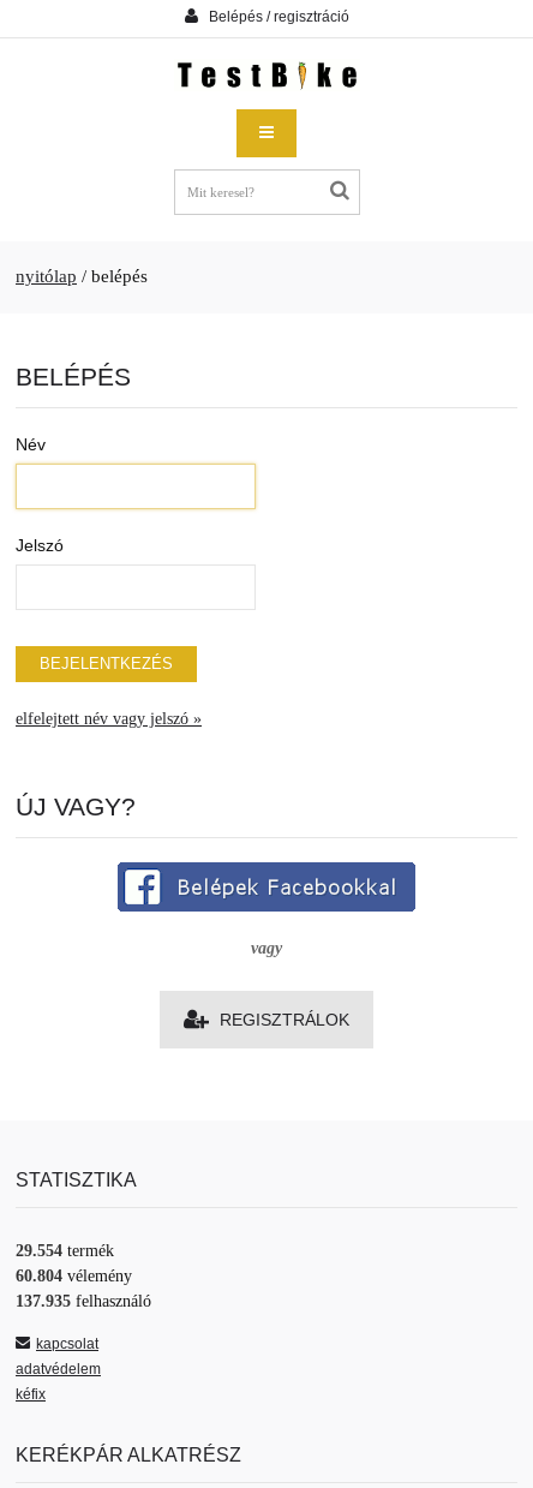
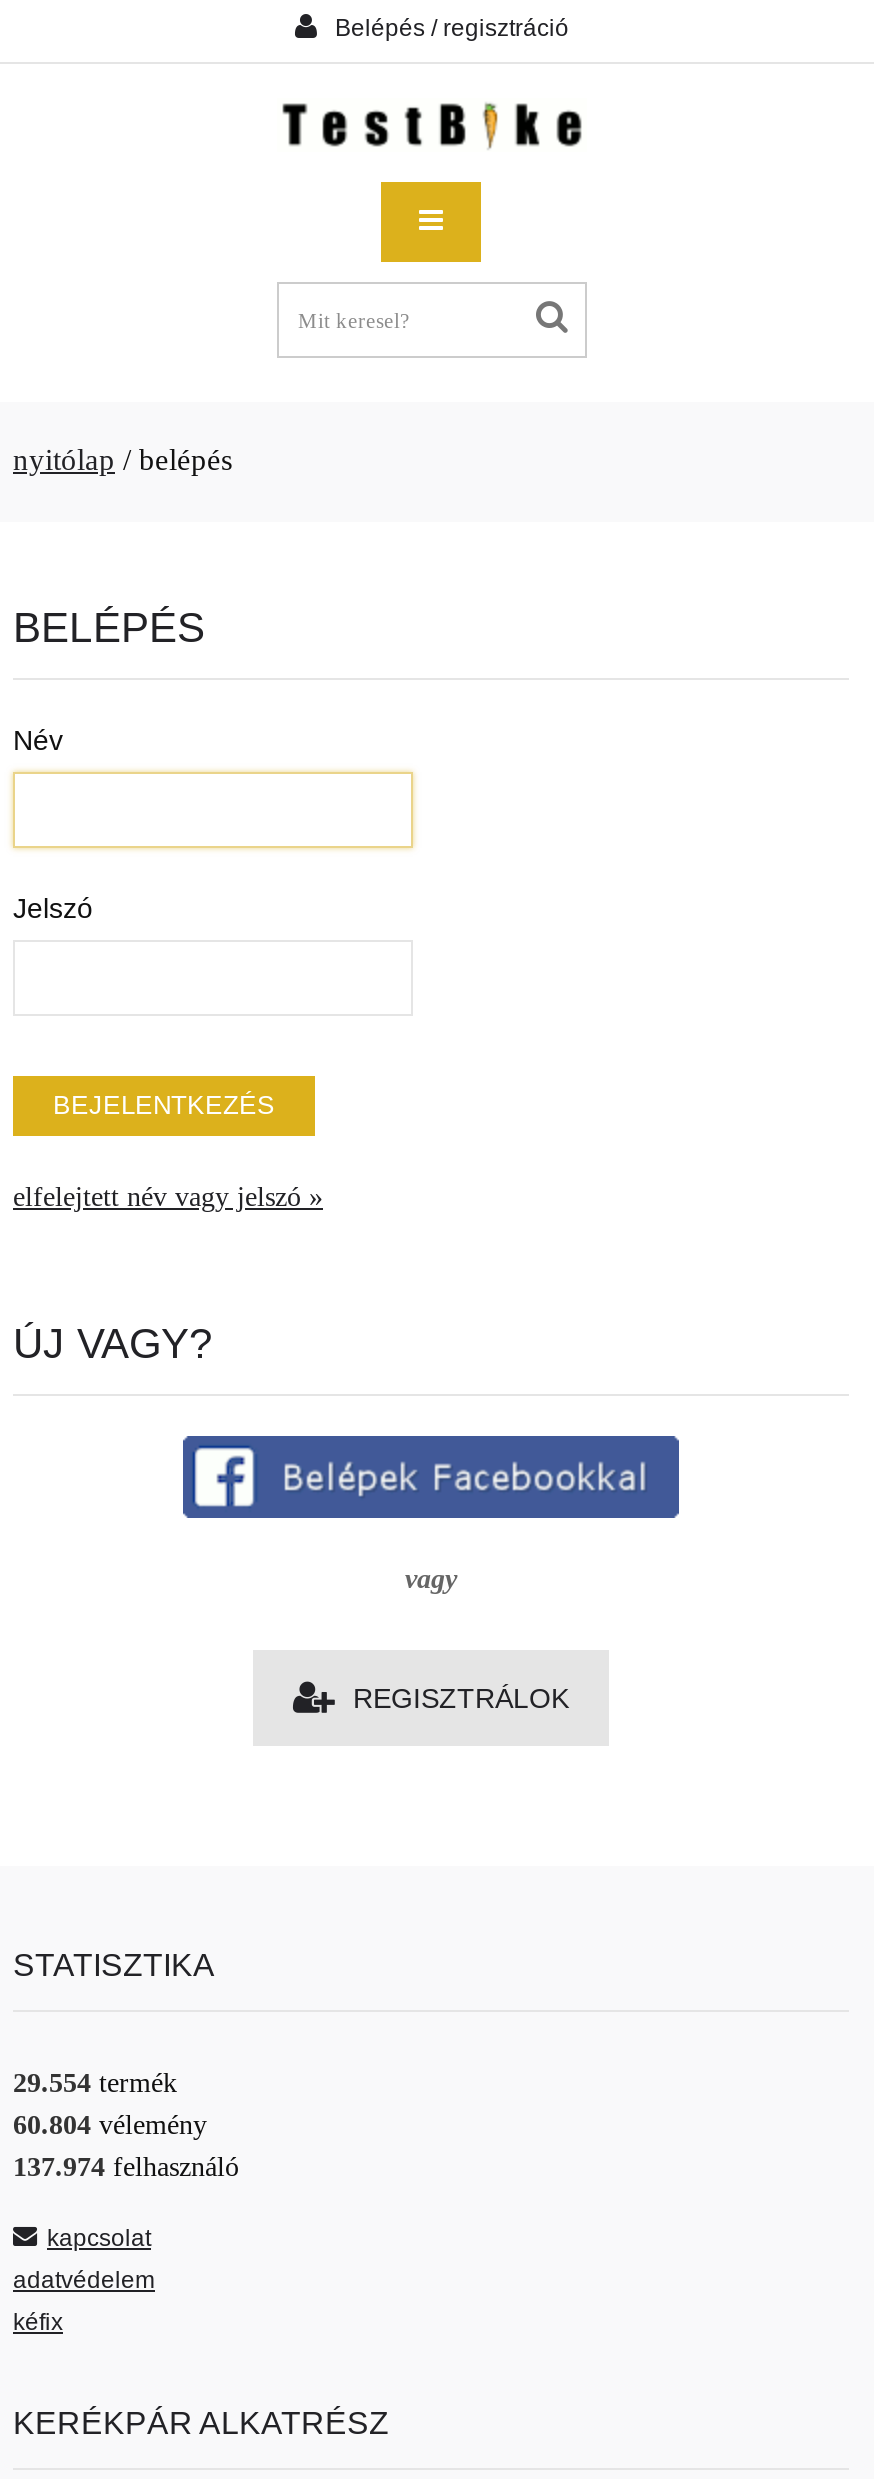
- 137.935 felhasználó
+ 137.974 felhasználó
